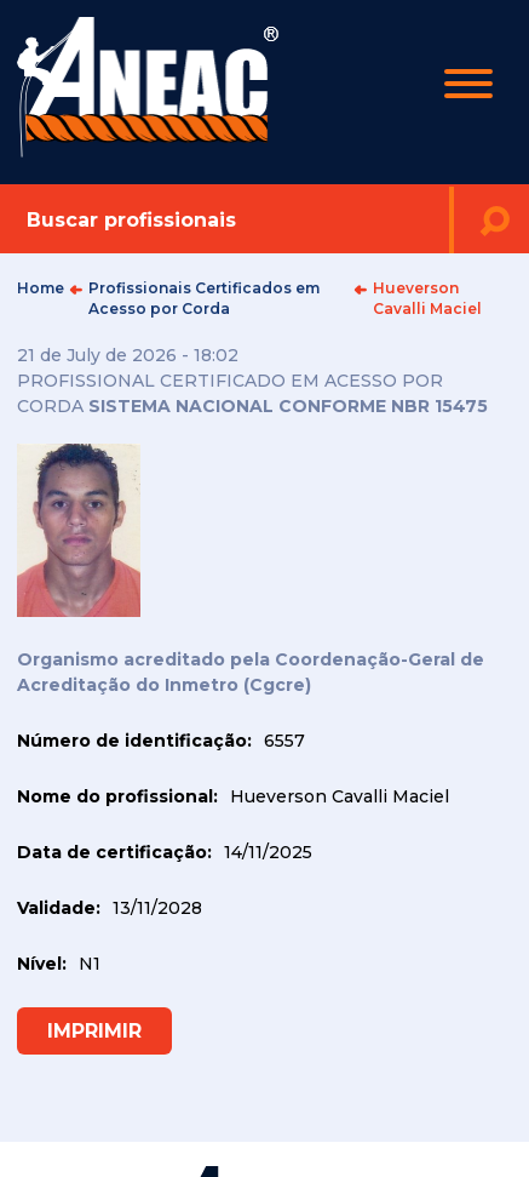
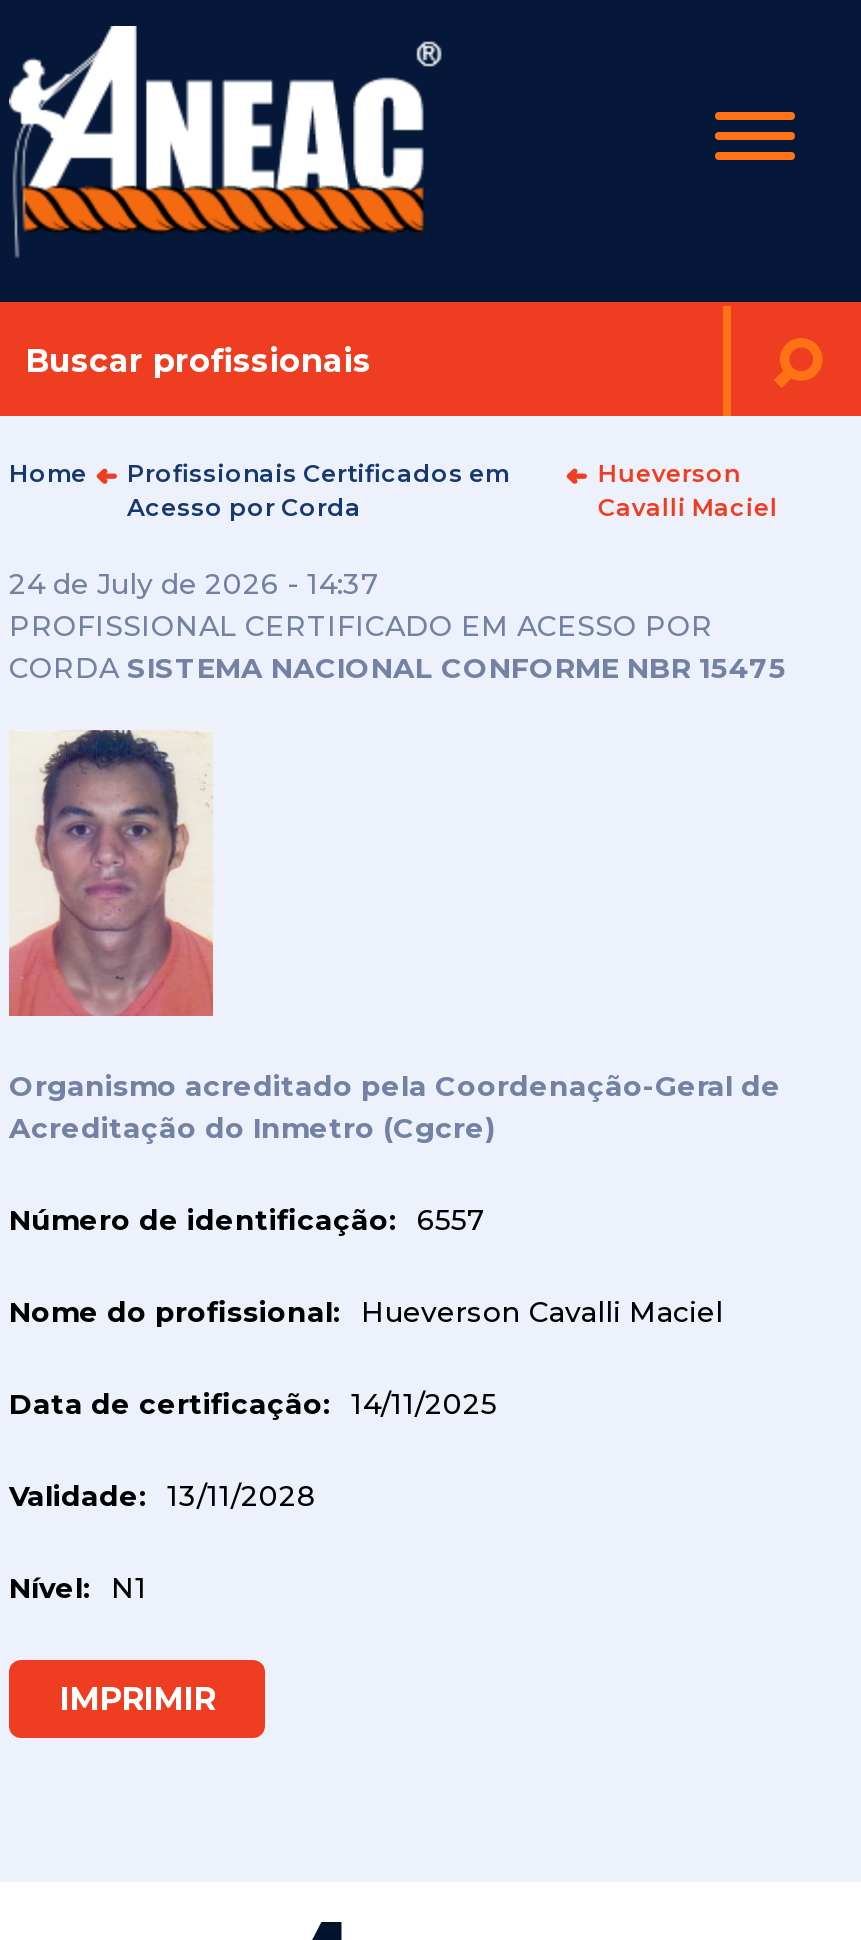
- 21 de July de 2026 - 18:02
+ 24 de July de 2026 - 14:37
